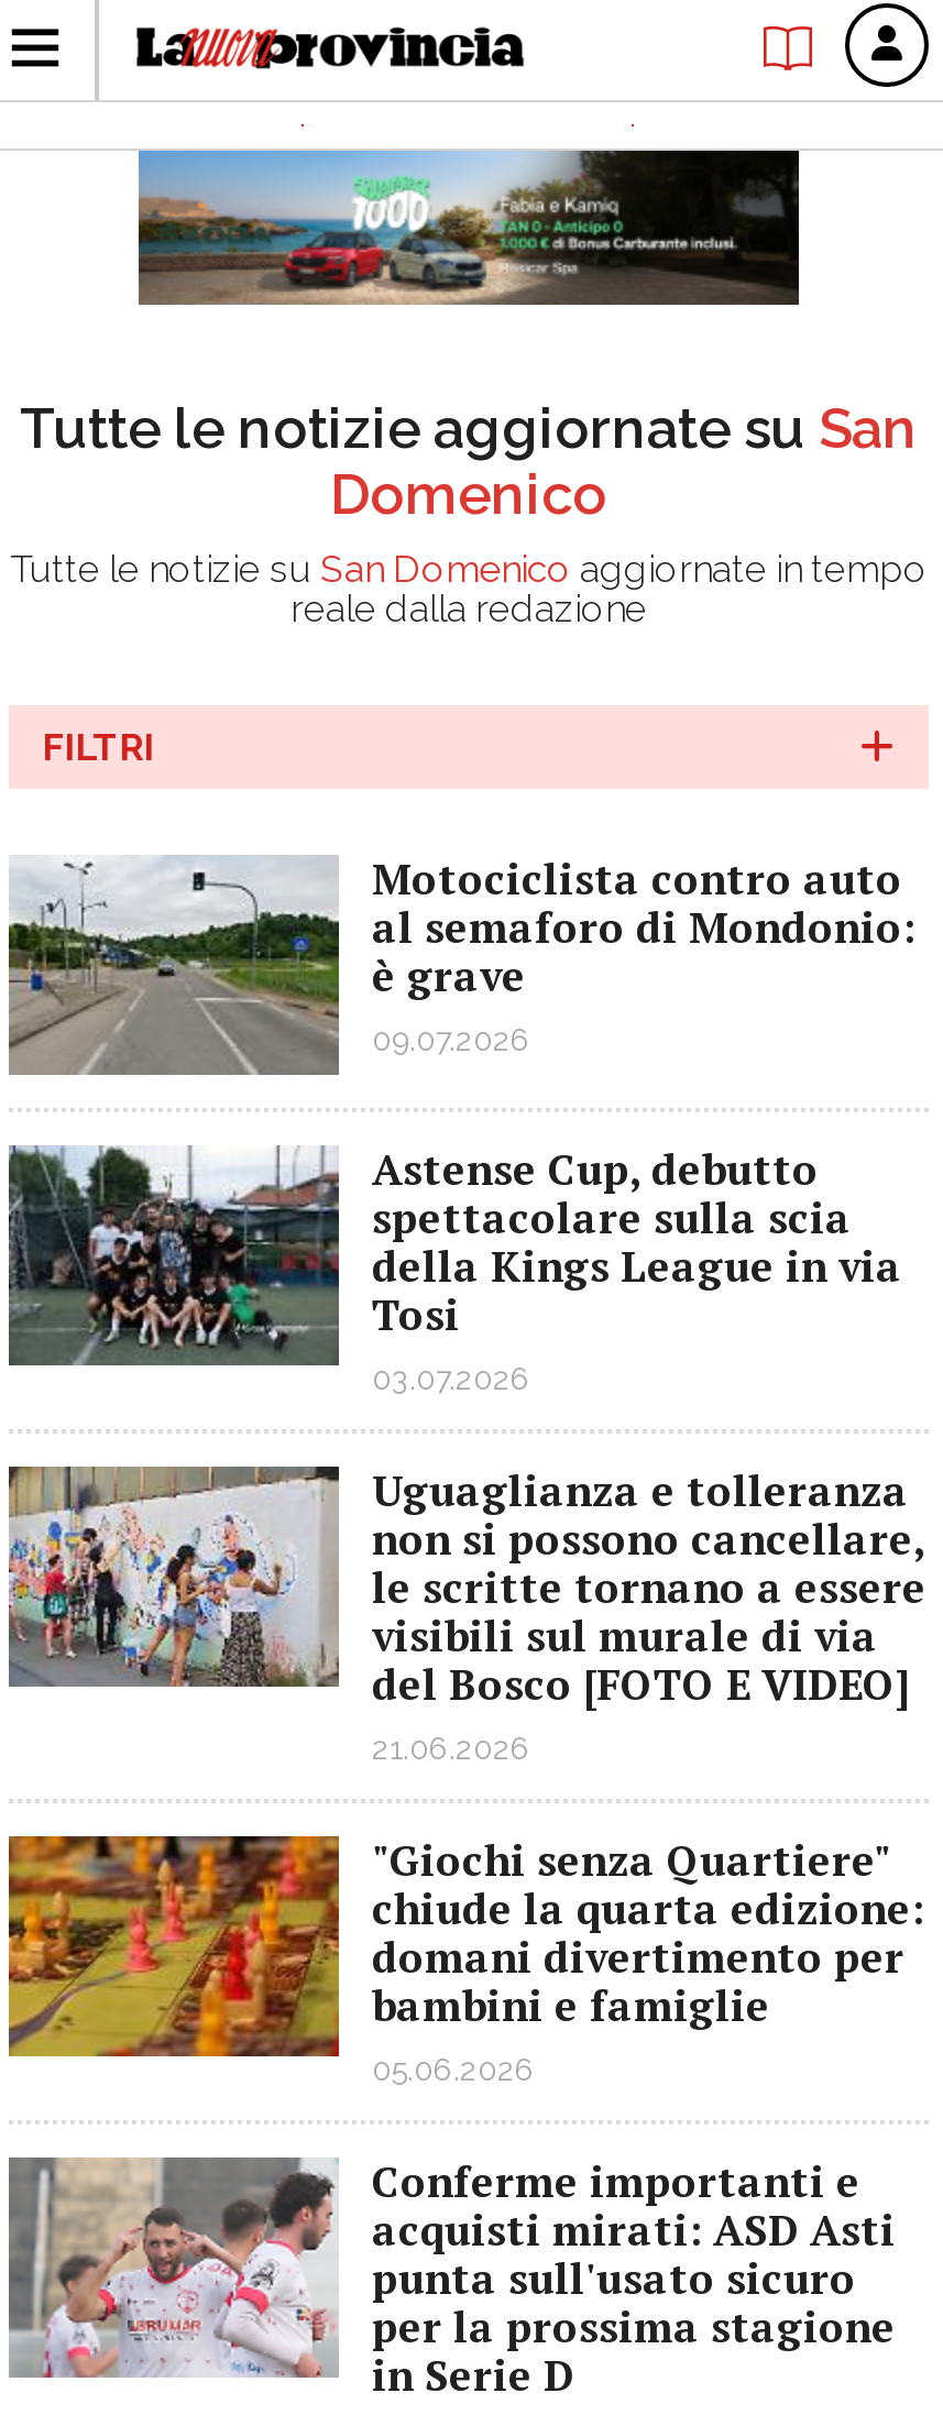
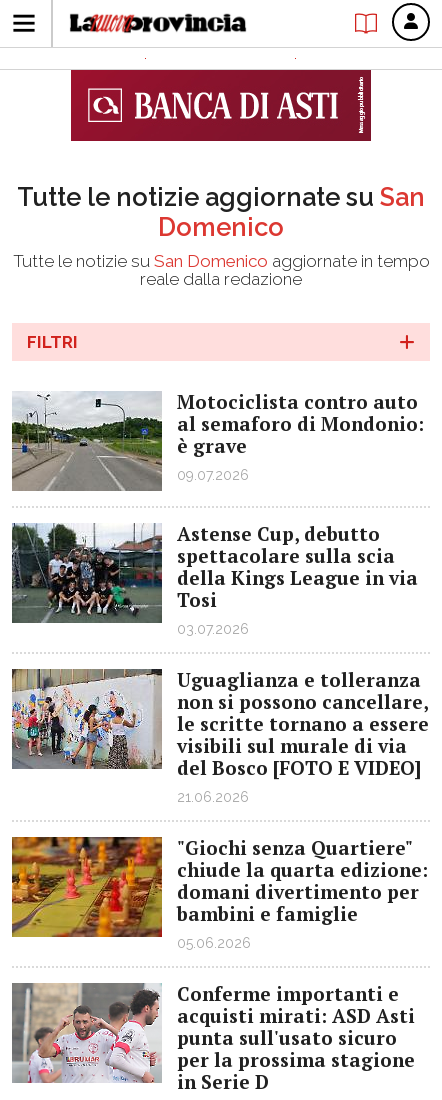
- [image]
+ [image]
